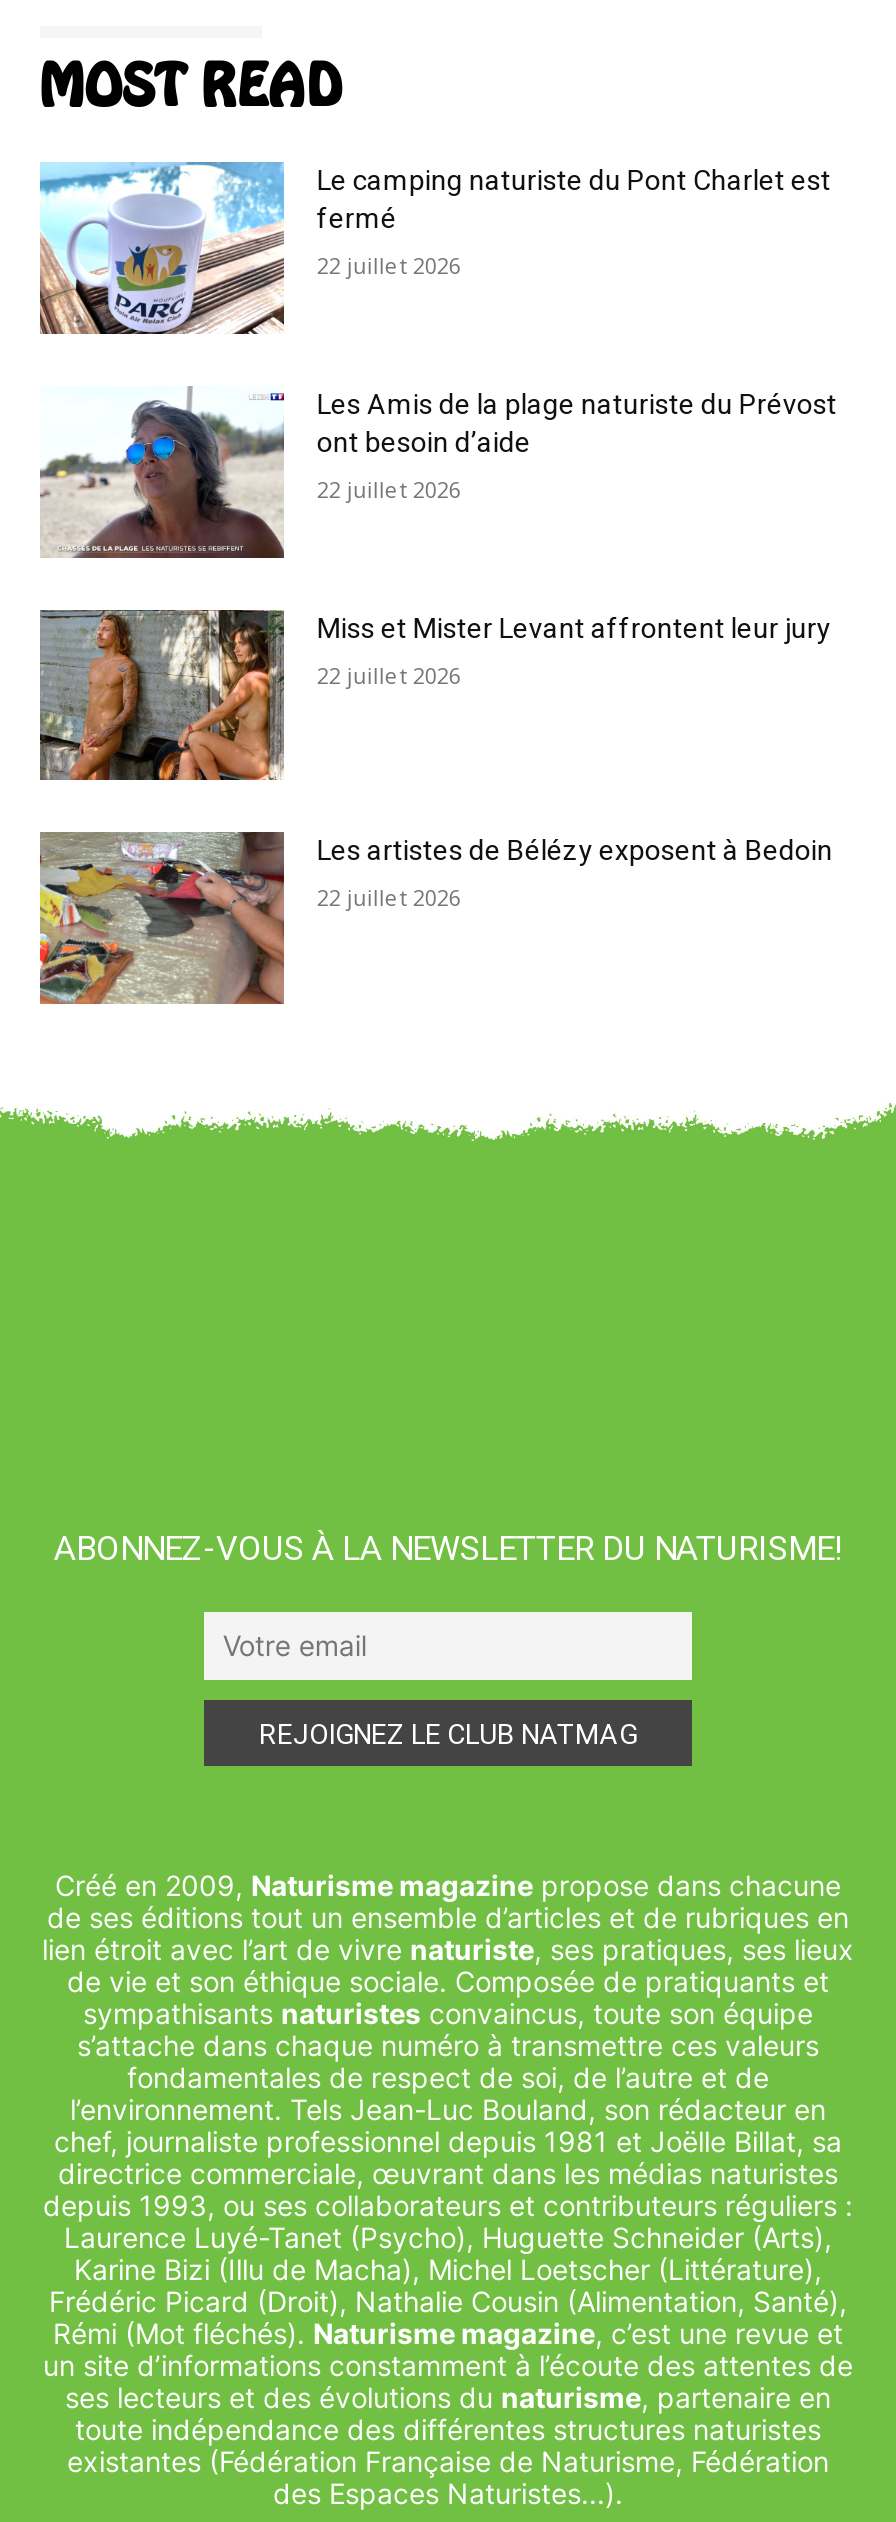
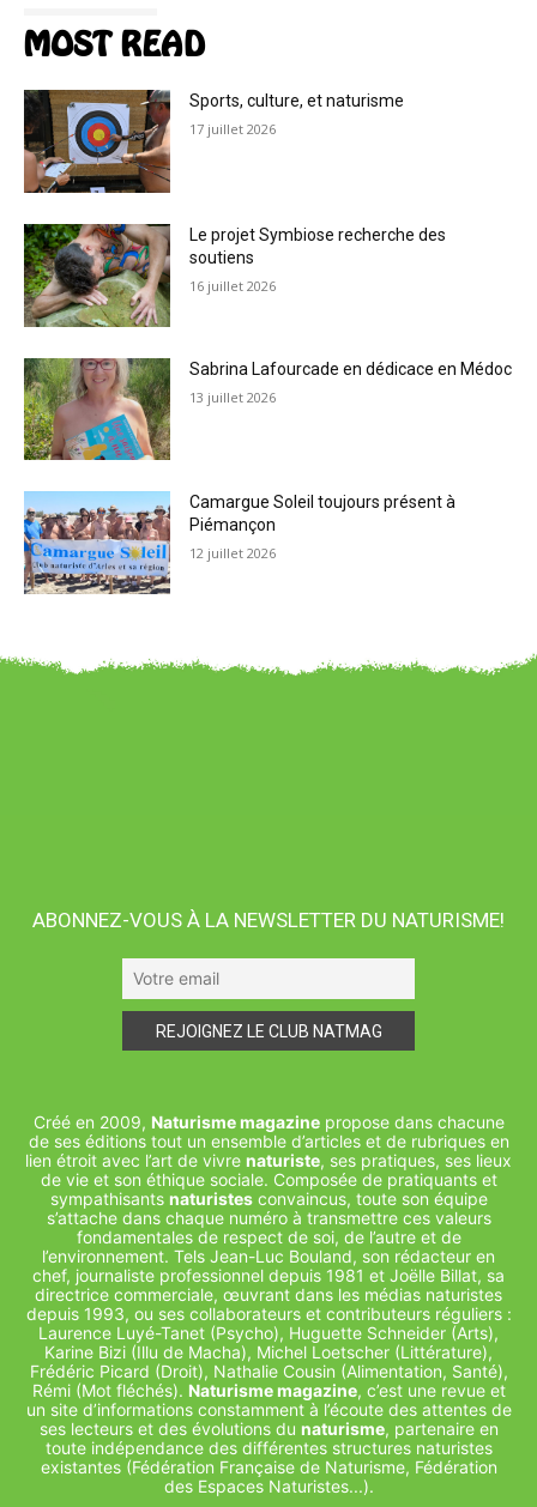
- [image]
- Le camping naturiste du Pont Charlet est
- fermé
+ [image]
+ Sports, culture, et naturisme

- 22 juillet 2026
+ 17 juillet 2026

- [image]
- Les Amis de la plage naturiste du Prévost
- ont besoin d’aide
+ [image]
+ Le projet Symbiose recherche des
+ soutiens

- 22 juillet 2026
+ 16 juillet 2026

- [image]
- Miss et Mister Levant affrontent leur jury
+ [image]
+ Sabrina Lafourcade en dédicace en Médoc

- 22 juillet 2026
+ 13 juillet 2026

- [image]
- Les artistes de Bélézy exposent à Bedoin
+ [image]
+ Camargue Soleil toujours présent à
+ Piémançon

- 22 juillet 2026
+ 12 juillet 2026
